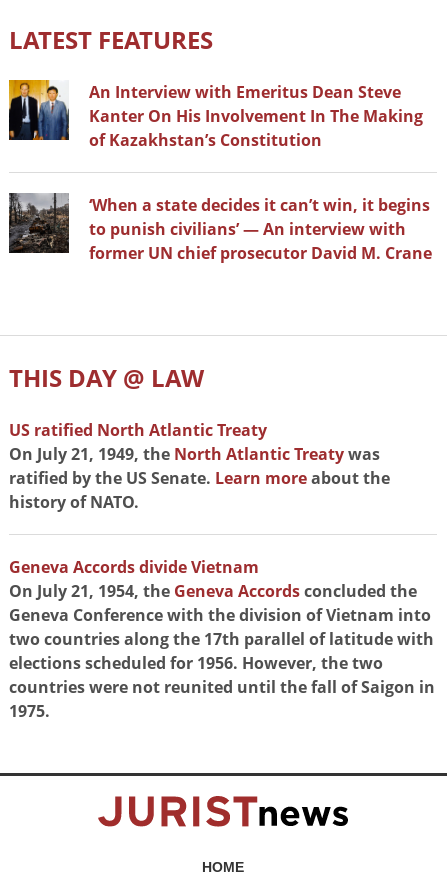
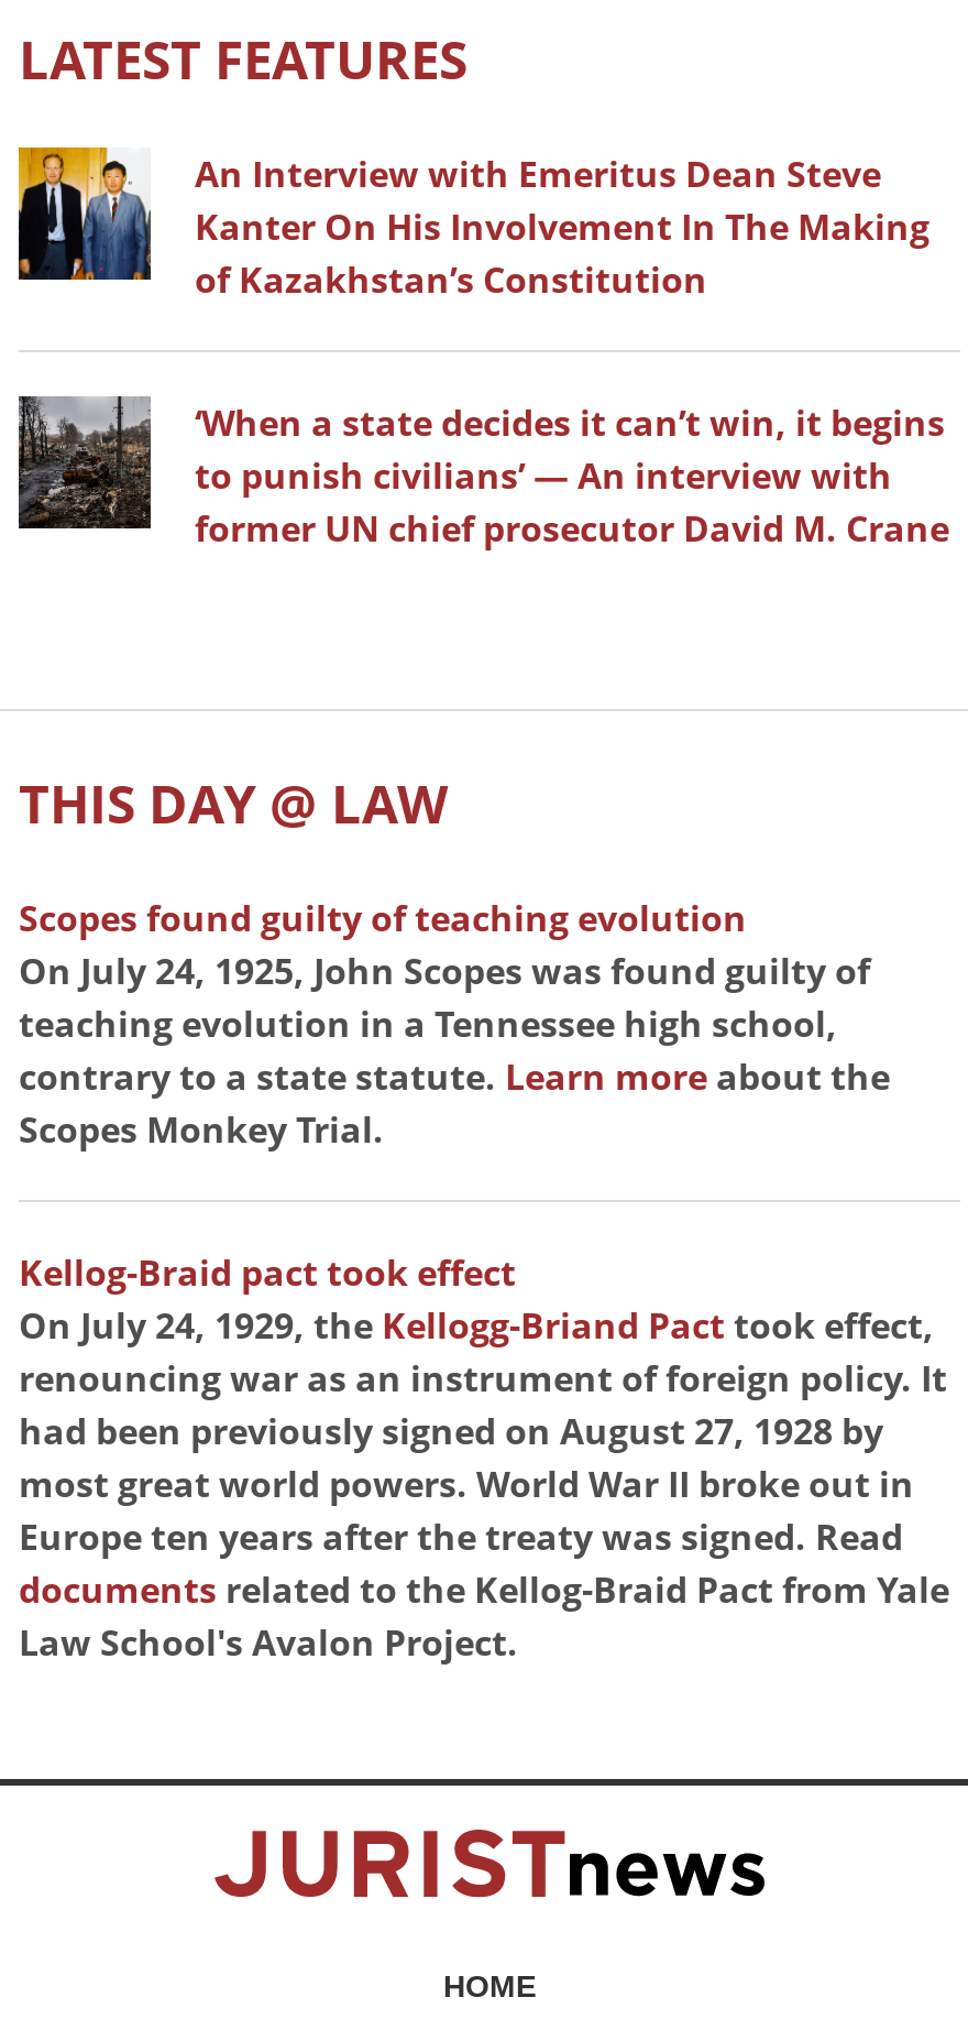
- US ratified North Atlantic Treaty
- On July 21, 1949, the North Atlantic Treaty was
- ratified by the US Senate. Learn more about the
- history of NATO.
+ Scopes found guilty of teaching evolution
+ On July 24, 1925, John Scopes was found guilty of
+ teaching evolution in a Tennessee high school,
+ contrary to a state statute. Learn more about the
+ Scopes Monkey Trial.

- Geneva Accords divide Vietnam
- On July 21, 1954, the Geneva Accords concluded the
- Geneva Conference with the division of Vietnam into
- two countries along the 17th parallel of latitude with
- elections scheduled for 1956. However, the two
- countries were not reunited until the fall of Saigon in
- 1975.
+ Kellog-Braid pact took effect
+ On July 24, 1929, the Kellogg-Briand Pact took effect,
+ renouncing war as an instrument of foreign policy. It
+ had been previously signed on August 27, 1928 by
+ most great world powers. World War II broke out in
+ Europe ten years after the treaty was signed. Read
+ documents related to the Kellog-Braid Pact from Yale
+ Law School's Avalon Project.
